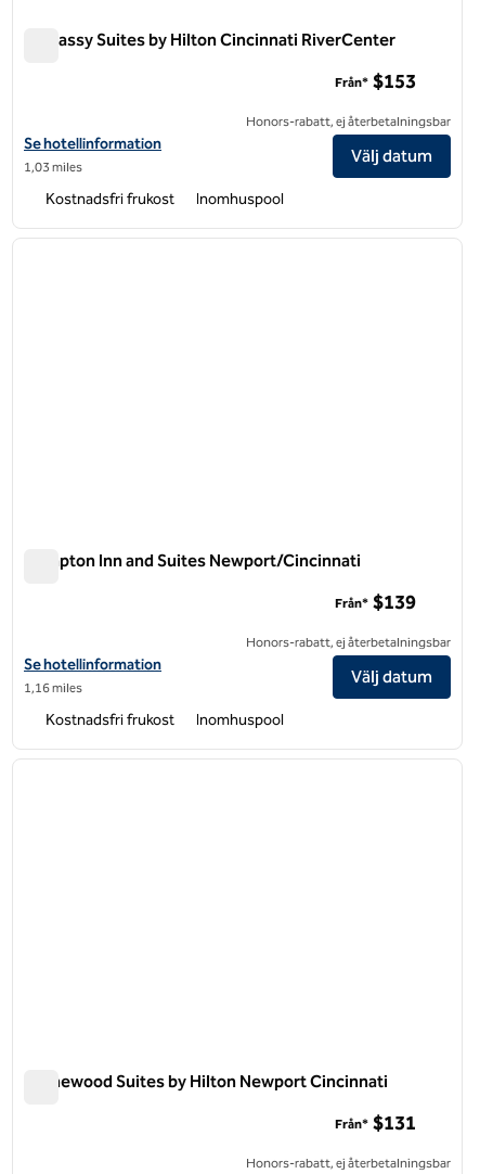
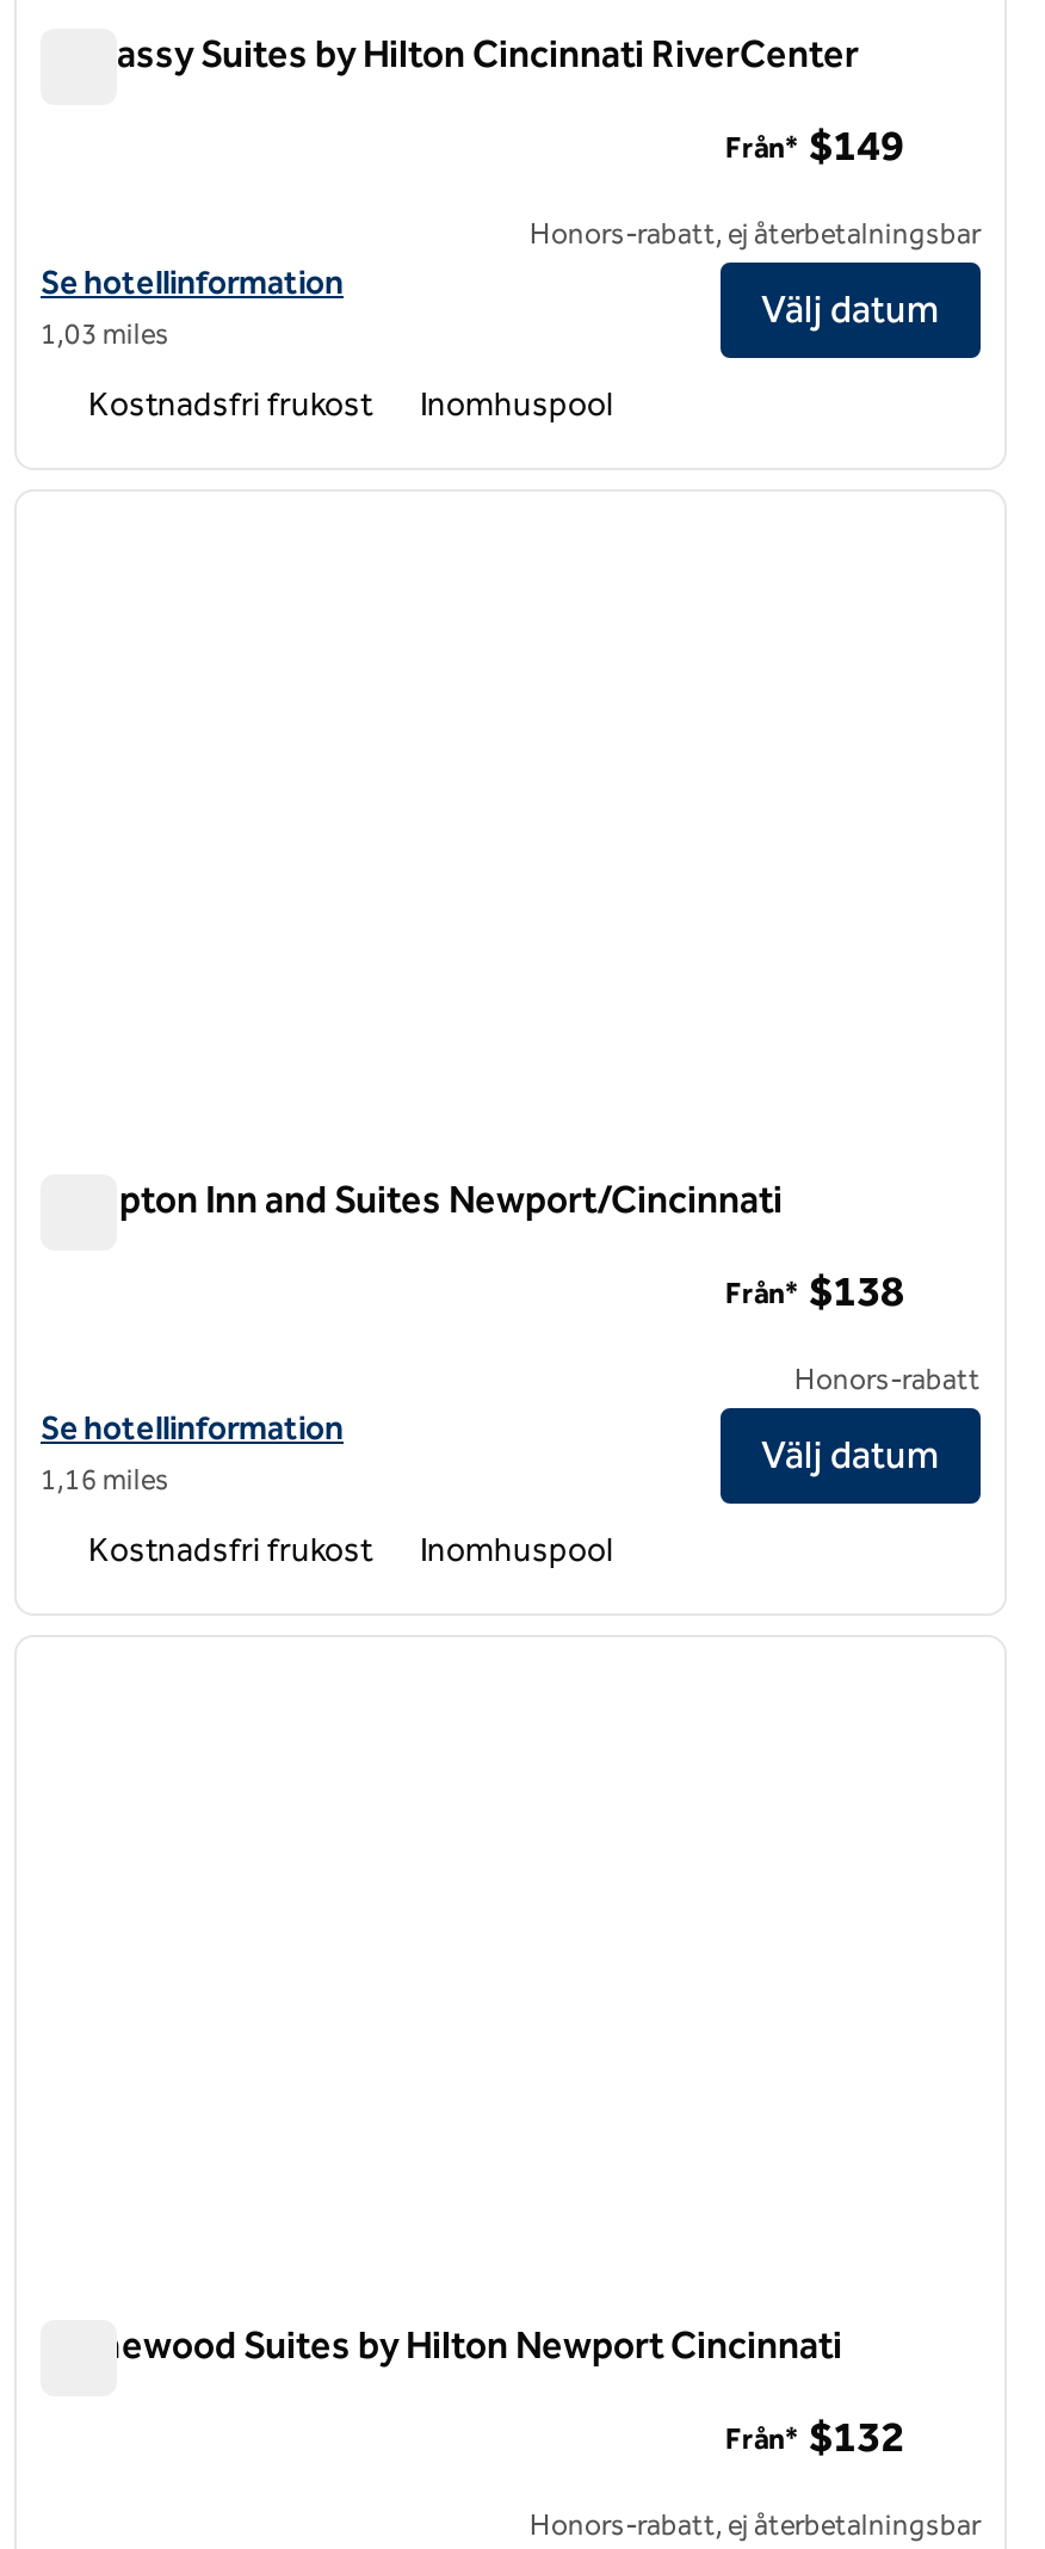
- Från* $153
+ Från* $149

- Från* $139
+ Från* $138

- Honors-rabatt, ej återbetalningsbar
+ Honors-rabatt

- Från* $131
+ Från* $132
